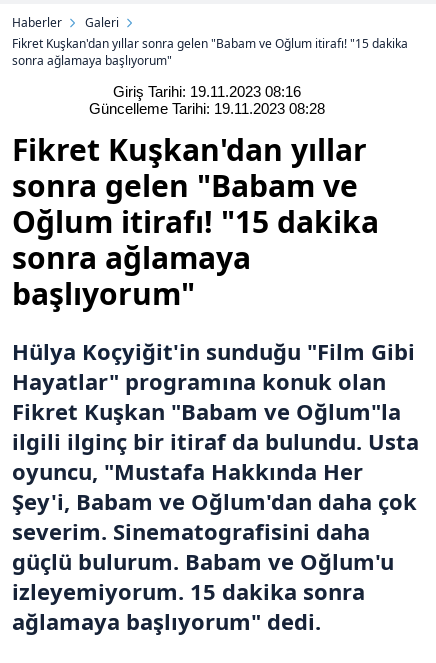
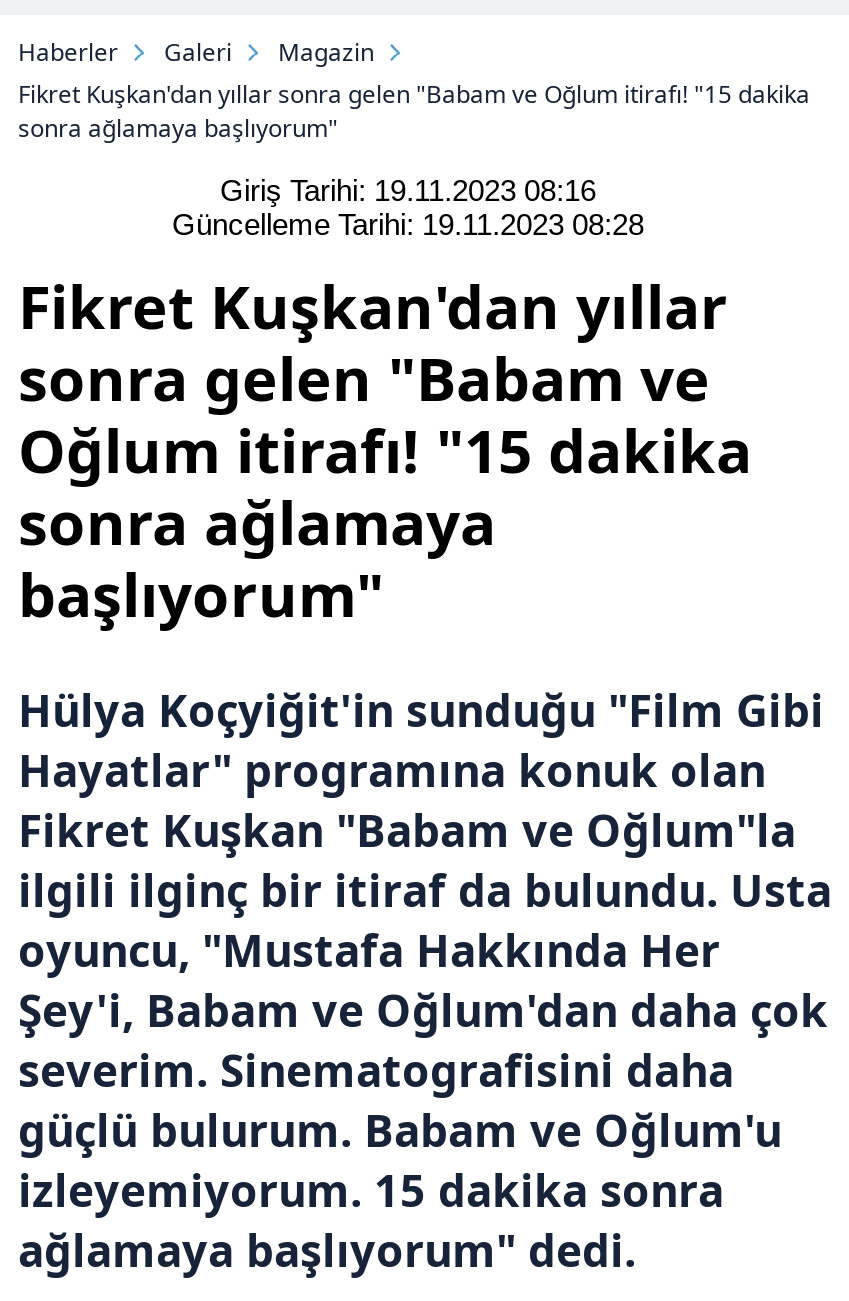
+ Magazin
